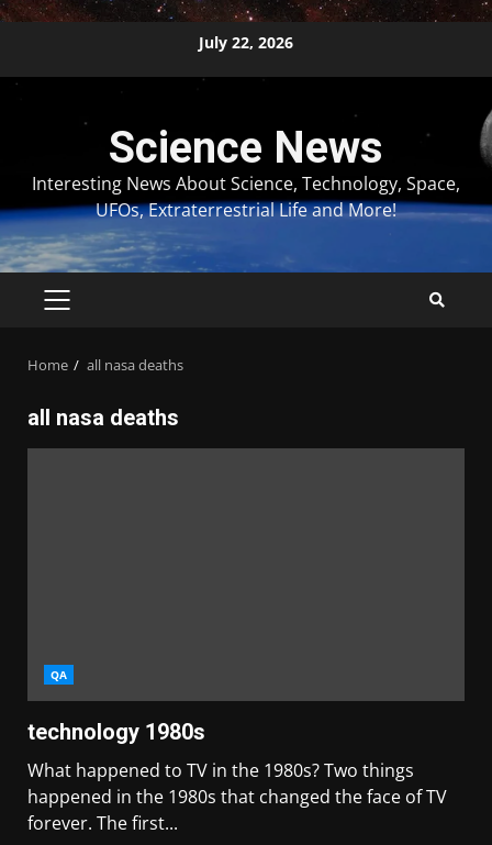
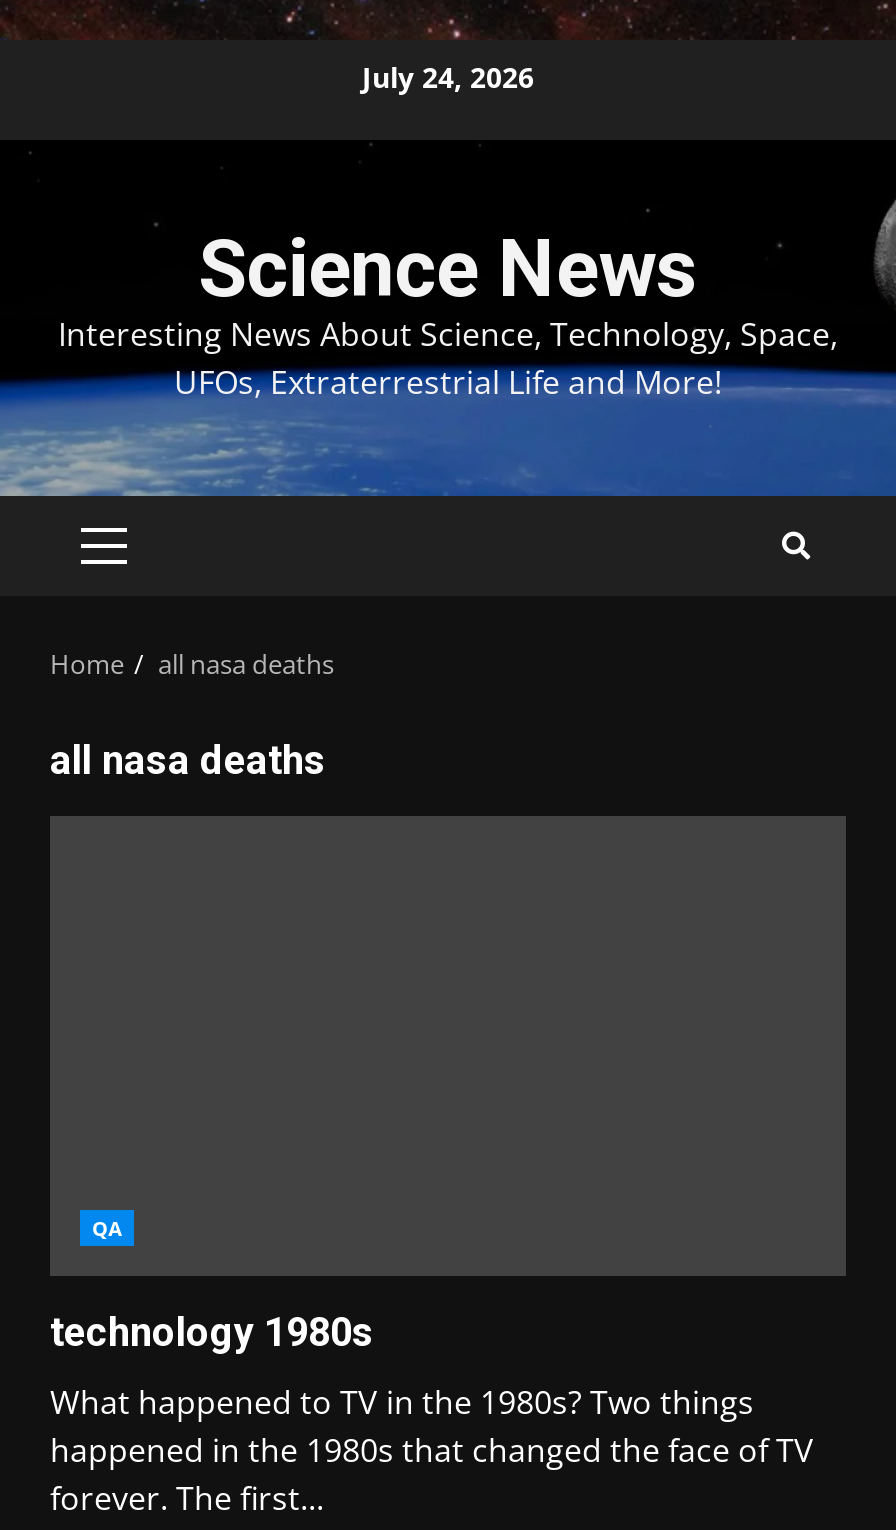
- July 22, 2026
+ July 24, 2026
